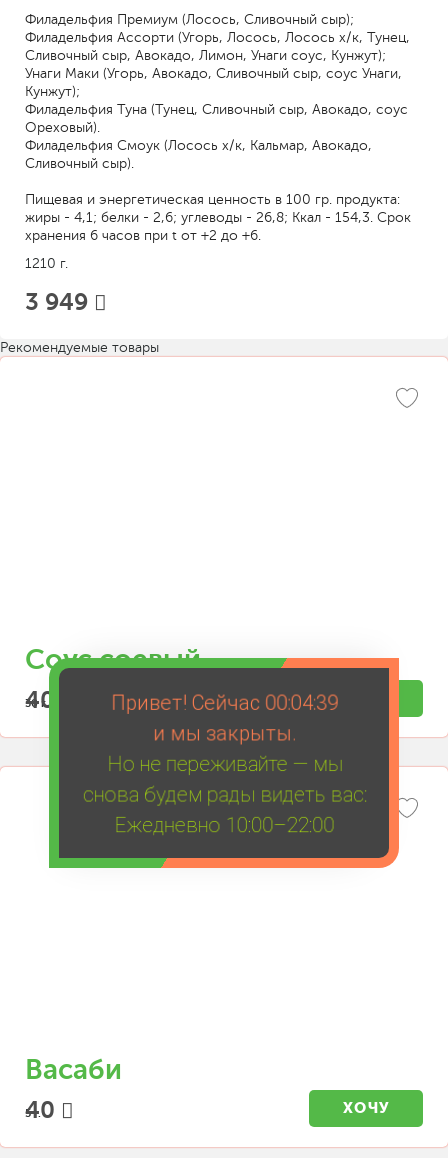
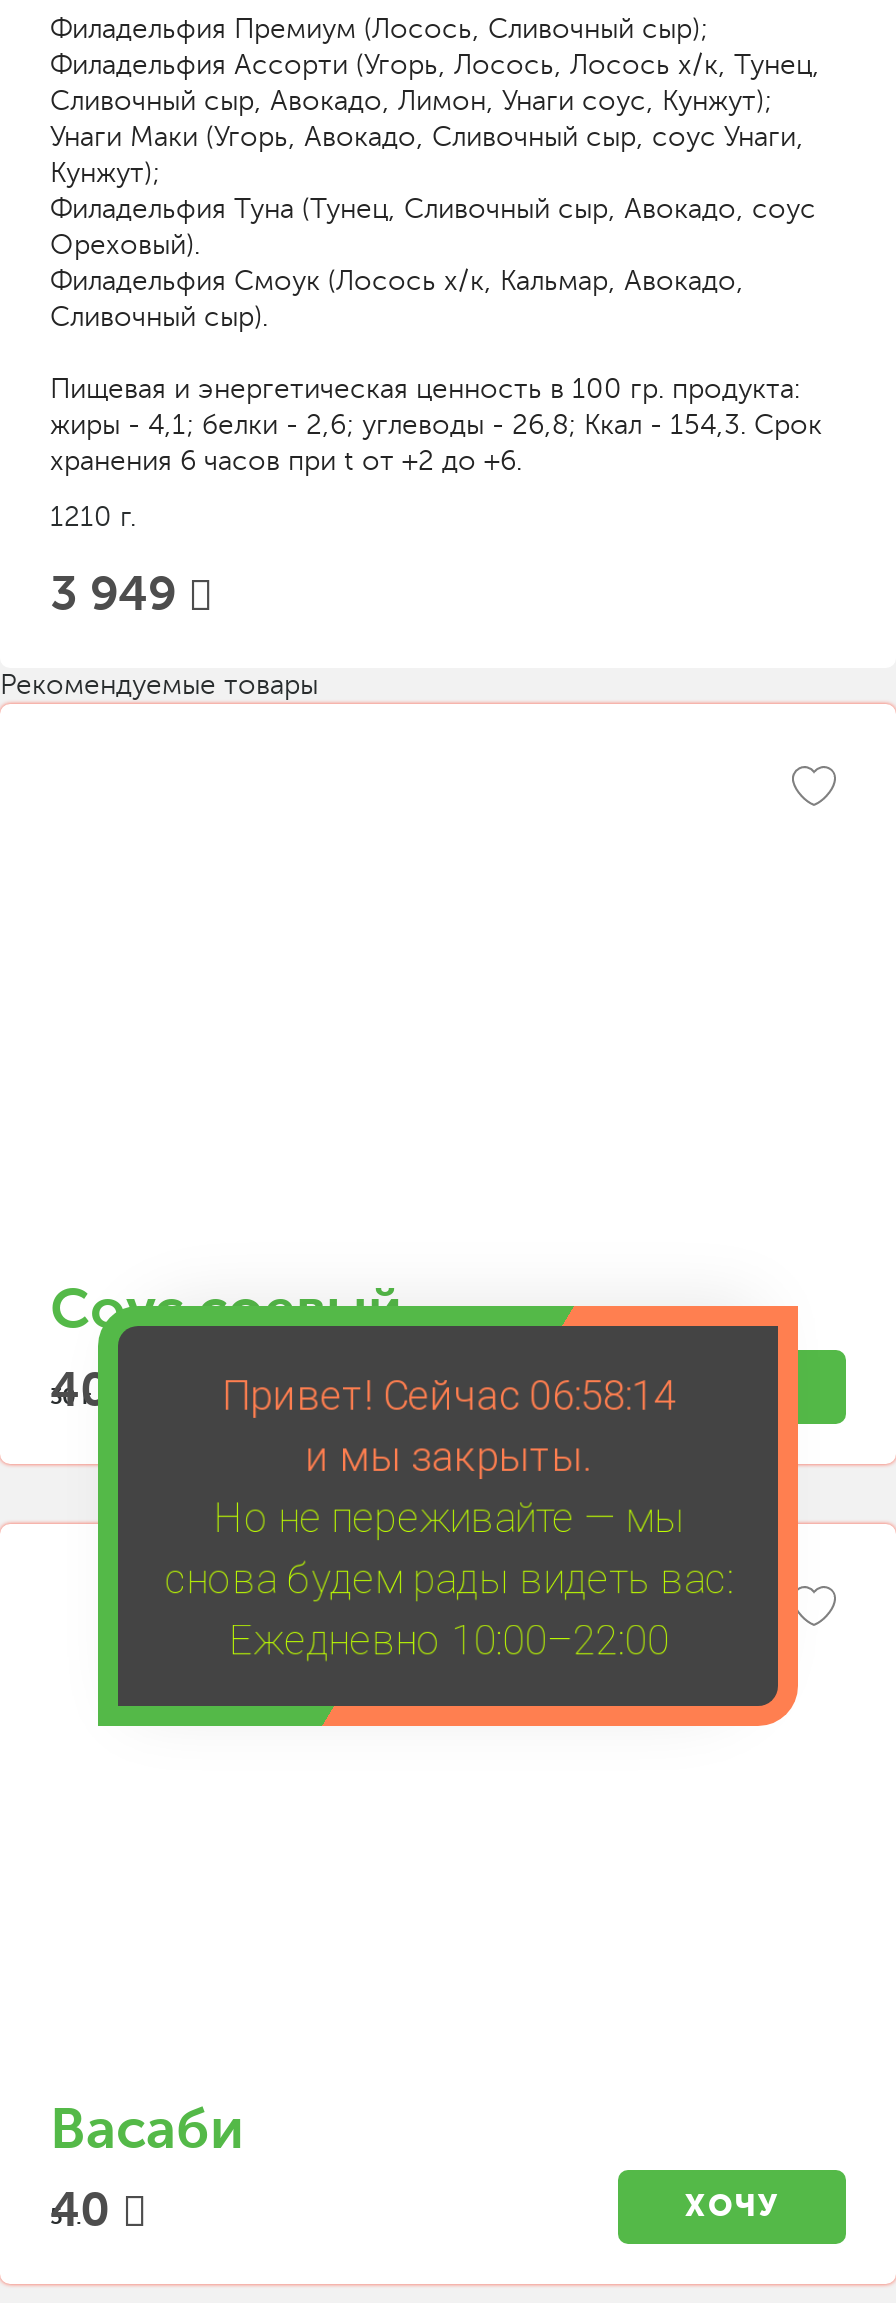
- Привет! Сейчас 00:04:39
+ Привет! Сейчас 06:58:14
